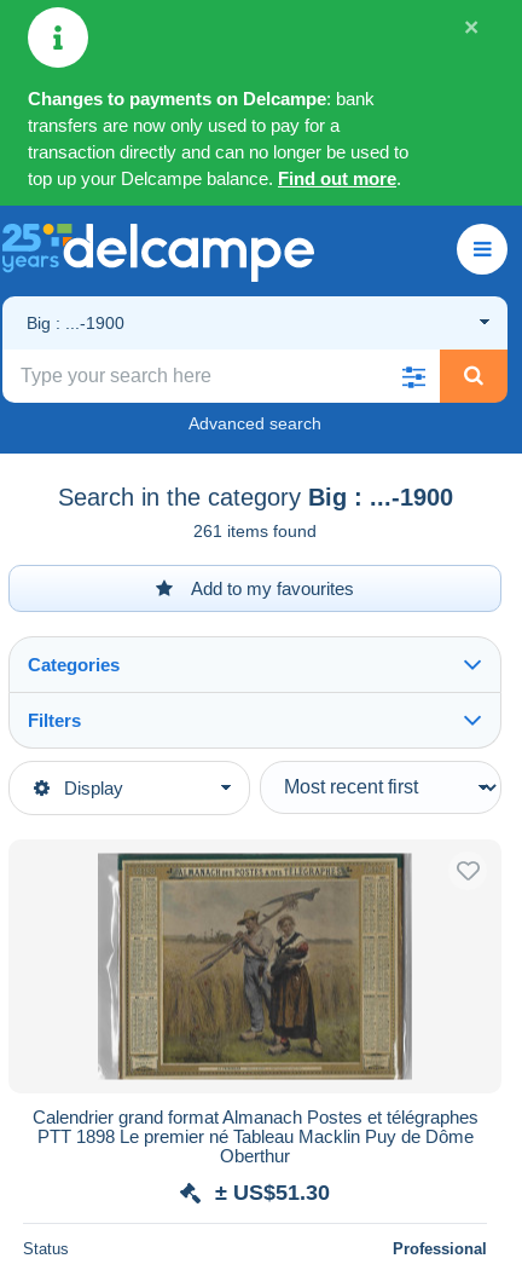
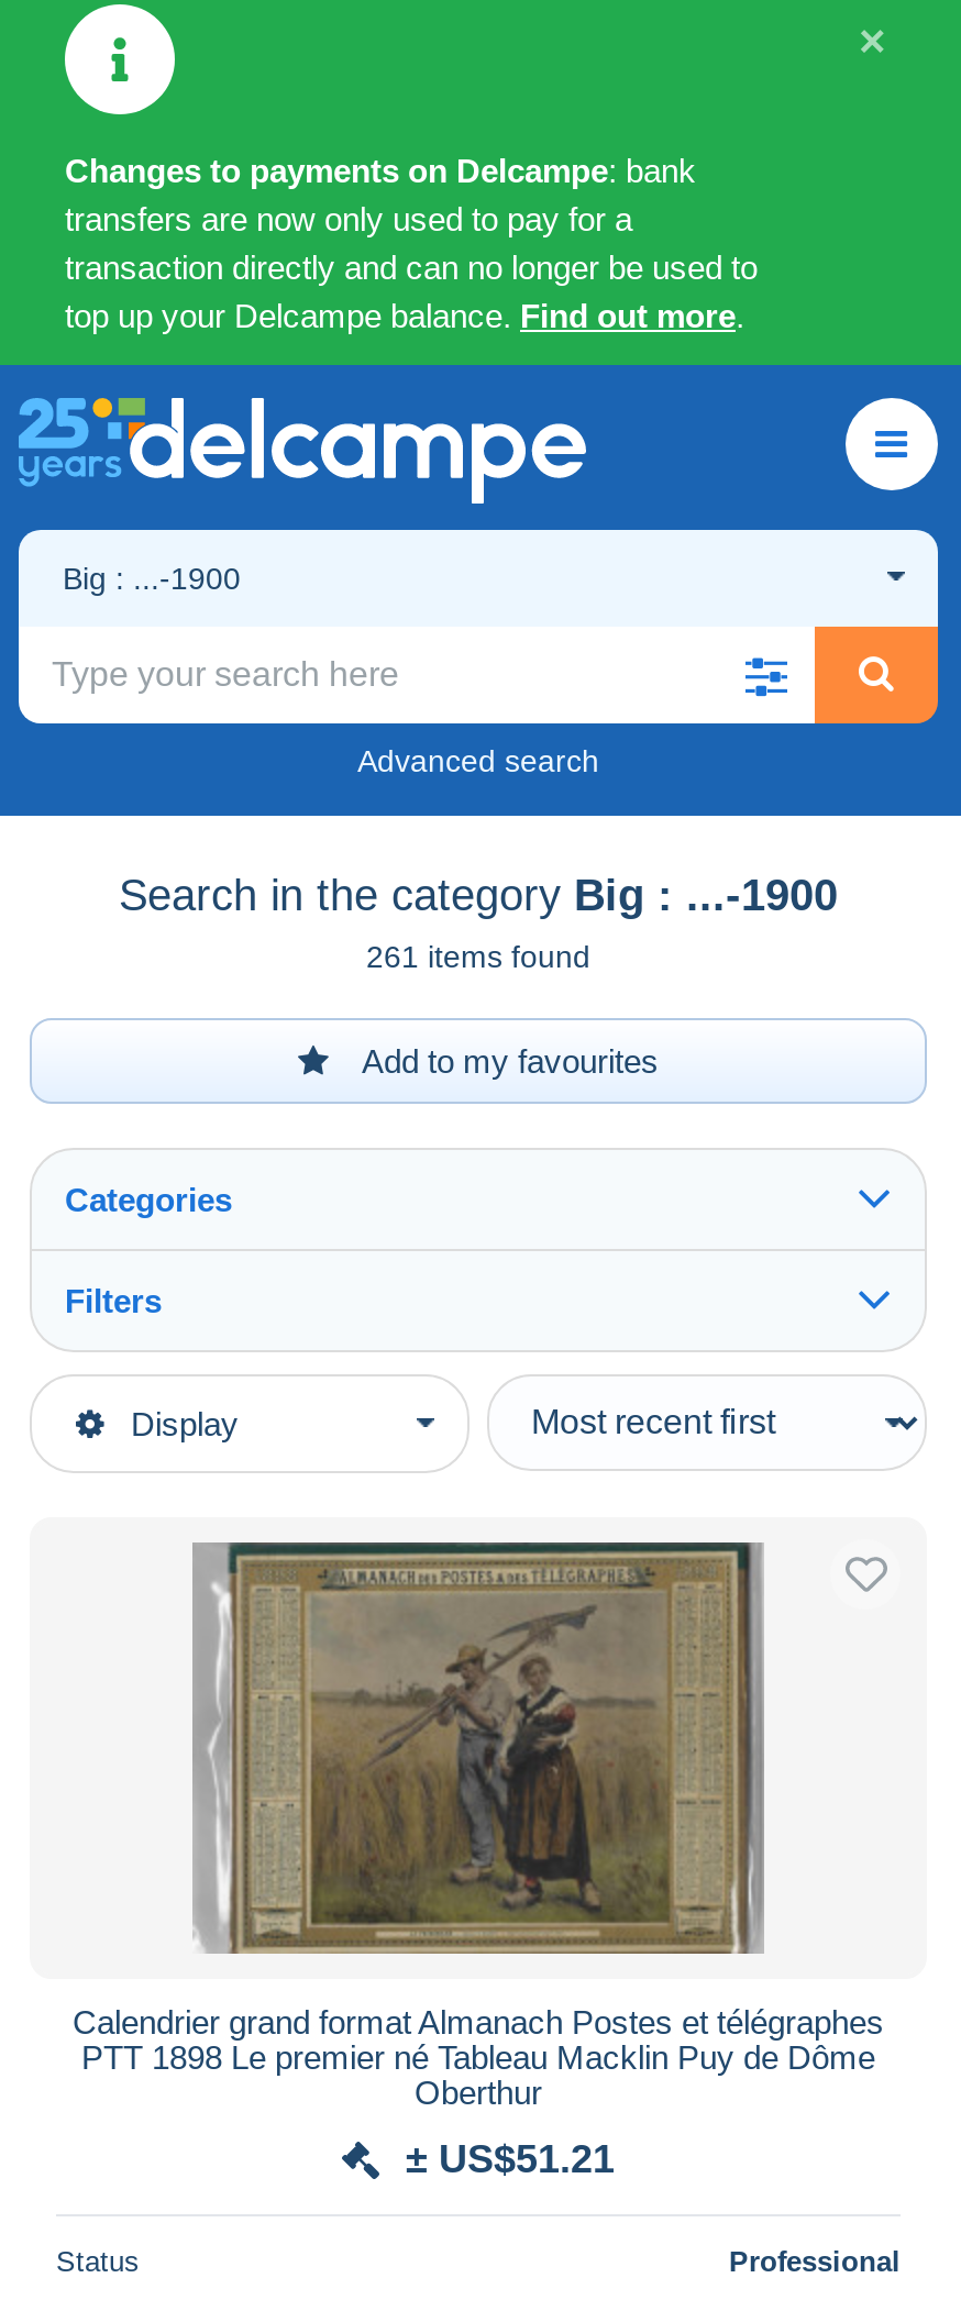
- ± US$51.30
+ ± US$51.21
